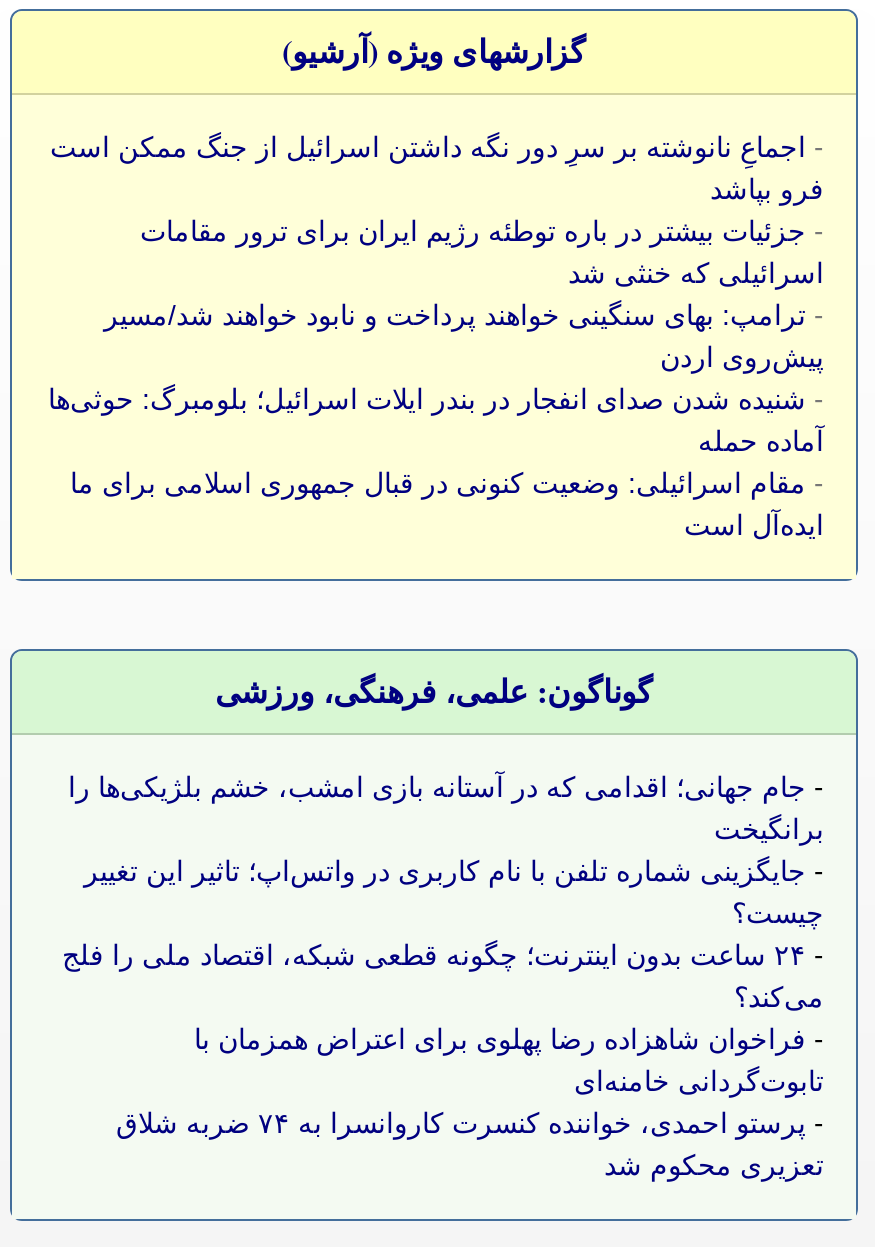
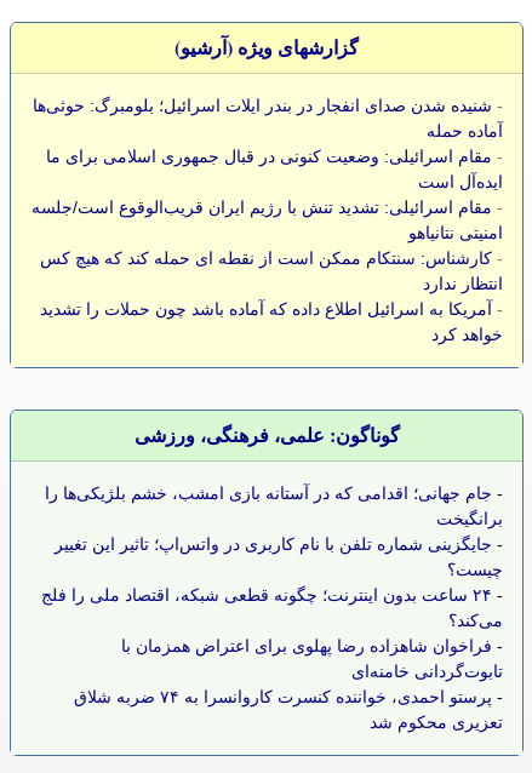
- - اجماعِ نانوشته بر سرِ دور نگه داشتن اسرائیل از جنگ ممکن است
- فرو بپاشد
- - جزئیات بیشتر در باره توطئه رژیم ایران برای ترور مقامات
- اسرائیلی که خنثی شد
- - ترامپ: بهای سنگینی خواهند پرداخت و نابود خواهند شد/مسیر
- پیش‌روی اردن

moved up: - شنیده شدن صدای انفجار در بندر ایلات اسرائیل؛ بلومبرگ: حوثی‌ها | آماده حمله | - مقام اسرائیلی: وضعیت کنونی در قبال جمهوری اسلامی برای ما | ایده‌آل است

+ - مقام اسرائیلی: تشدید تنش با رژیم ایران قریب‌الوقوع است/جلسه
+ امنیتی نتانیاهو
+ - کارشناس: سنتکام ممکن است از نقطه ای حمله کند که هیچ کس
+ انتظار ندارد
+ - آمریکا به اسرائیل اطلاع داده که آماده باشد چون حملات را تشدید
+ خواهد کرد
